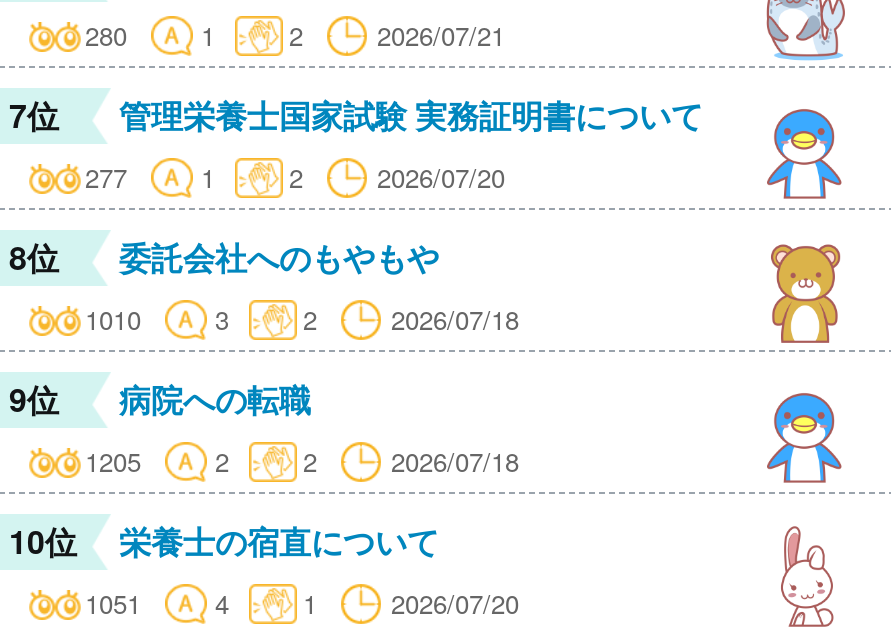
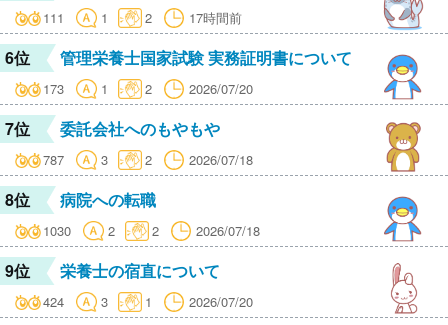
- 280
+ 111

- 2026/07/21
+ 17時間前

- 7位 管理栄養士国家試験 実務証明書について
+ 6位 管理栄養士国家試験 実務証明書について

- 277 1 2 2026/07/20
+ 173 1 2 2026/07/20

- 8位 委託会社へのもやもや
+ 7位 委託会社へのもやもや

- 1010 3 2 2026/07/18
+ 787 3 2 2026/07/18

- 9位 病院への転職
+ 8位 病院への転職

- 1205 2 2 2026/07/18
+ 1030 2 2 2026/07/18

- 10位 栄養士の宿直について
+ 9位 栄養士の宿直について

- 1051
+ 424

- 4
+ 3
